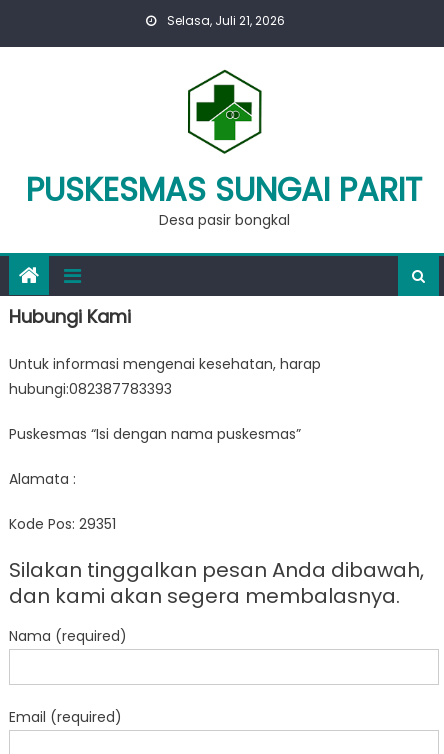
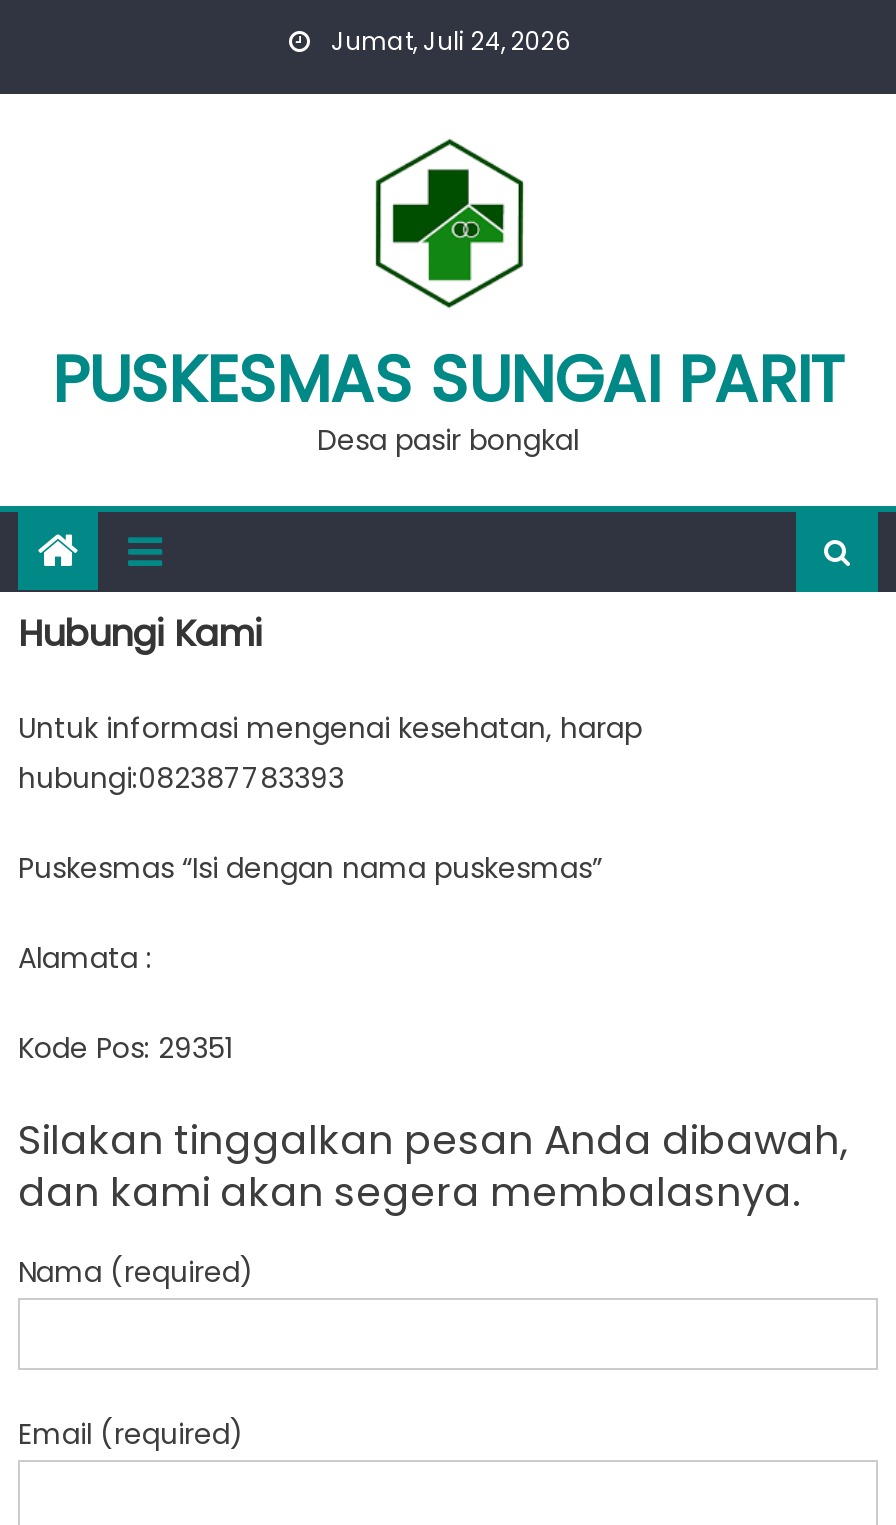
- Selasa, Juli 21, 2026
+ Jumat, Juli 24, 2026
